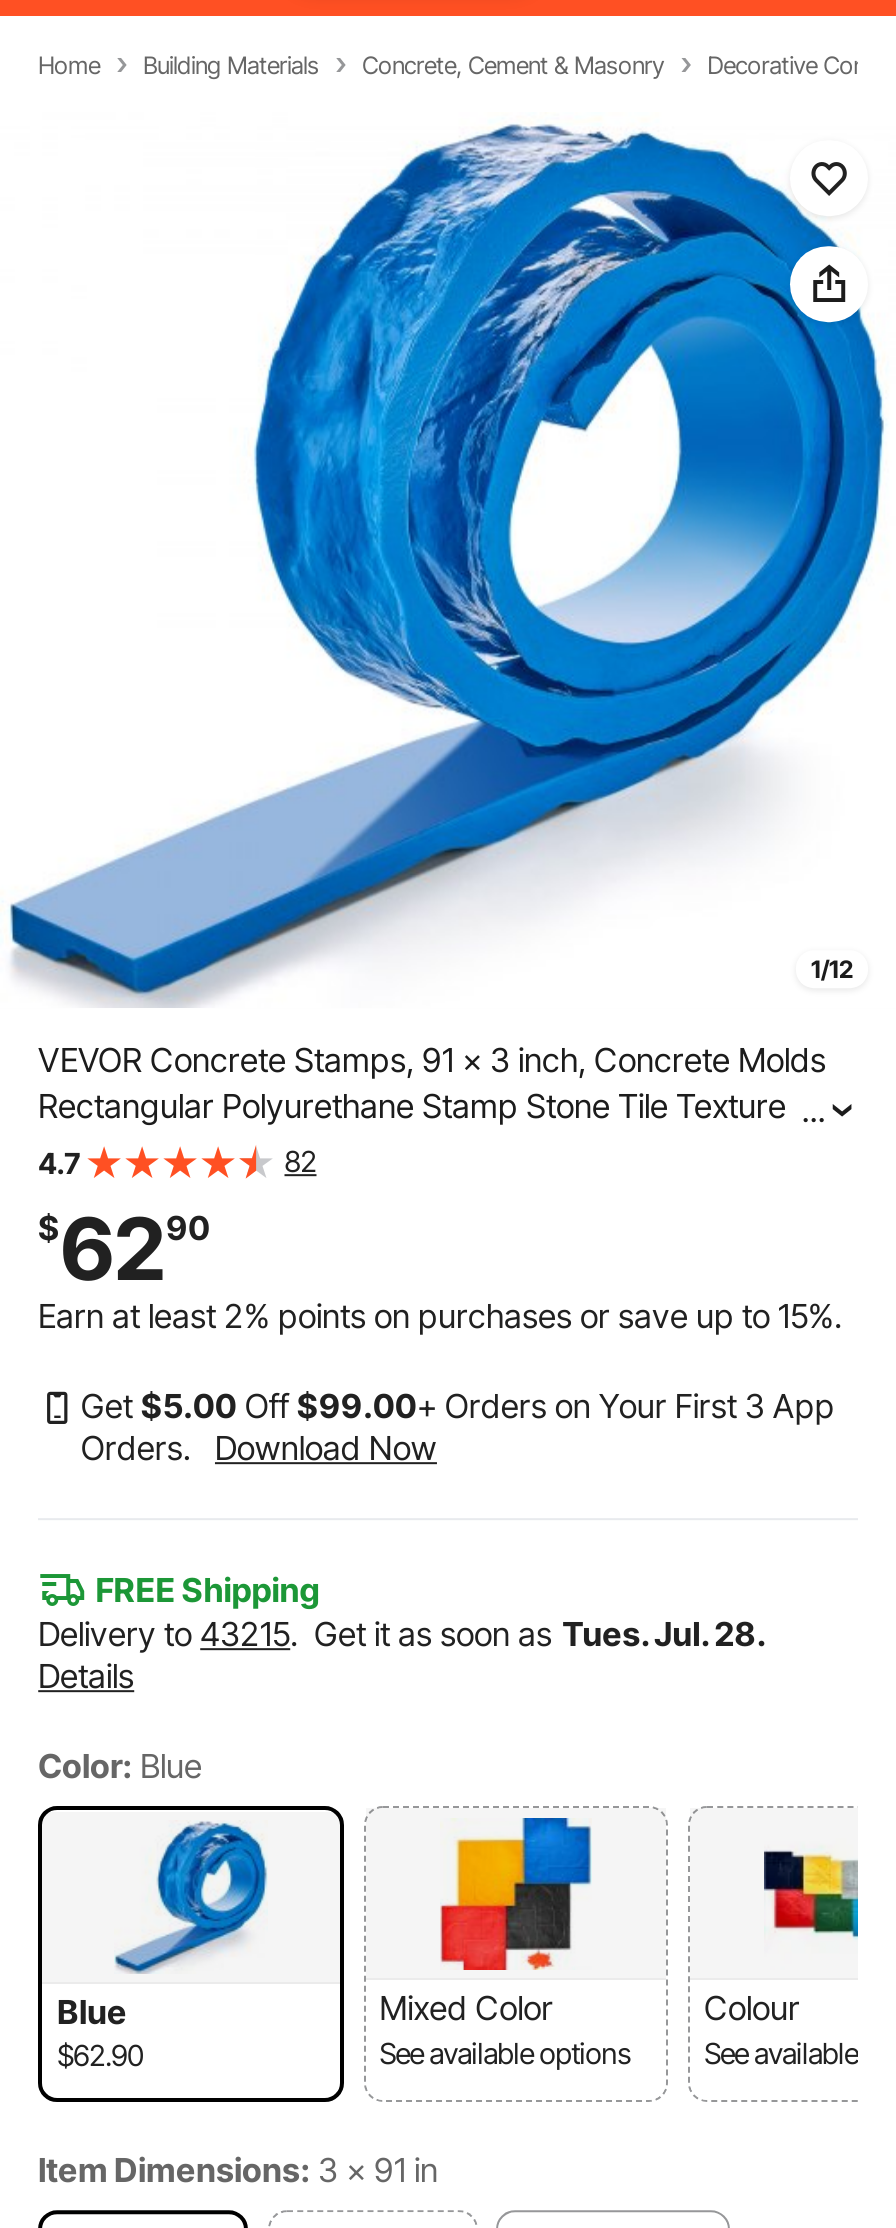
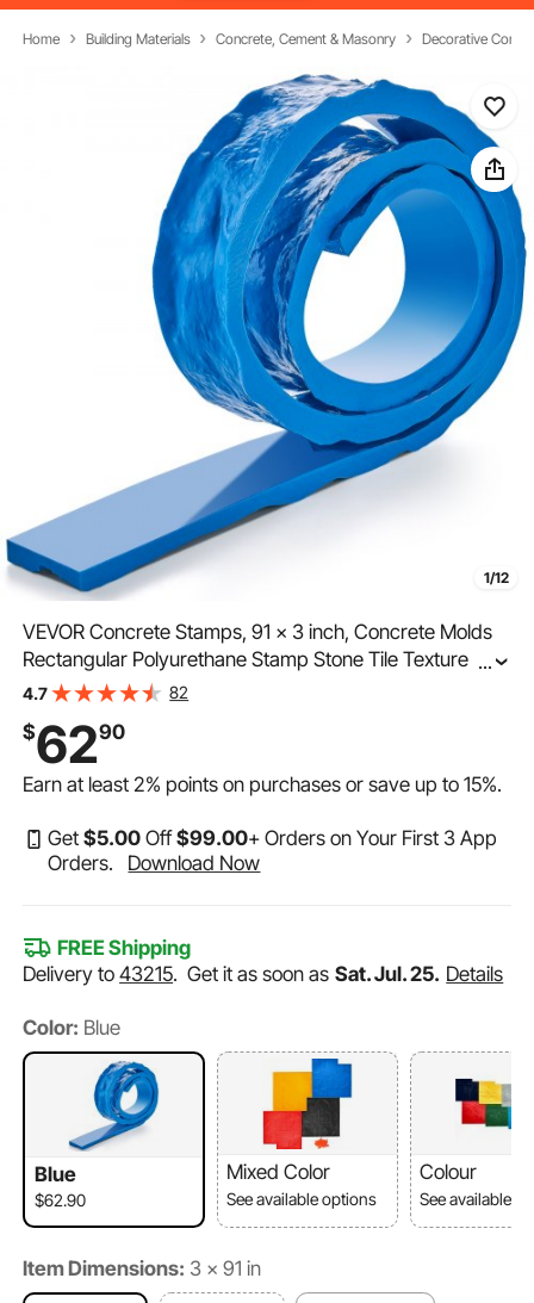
- Delivery to 43215. Get it as soon as Tues. Jul. 28.
- Details
+ Delivery to 43215. Get it as soon as Sat. Jul. 25. Details
